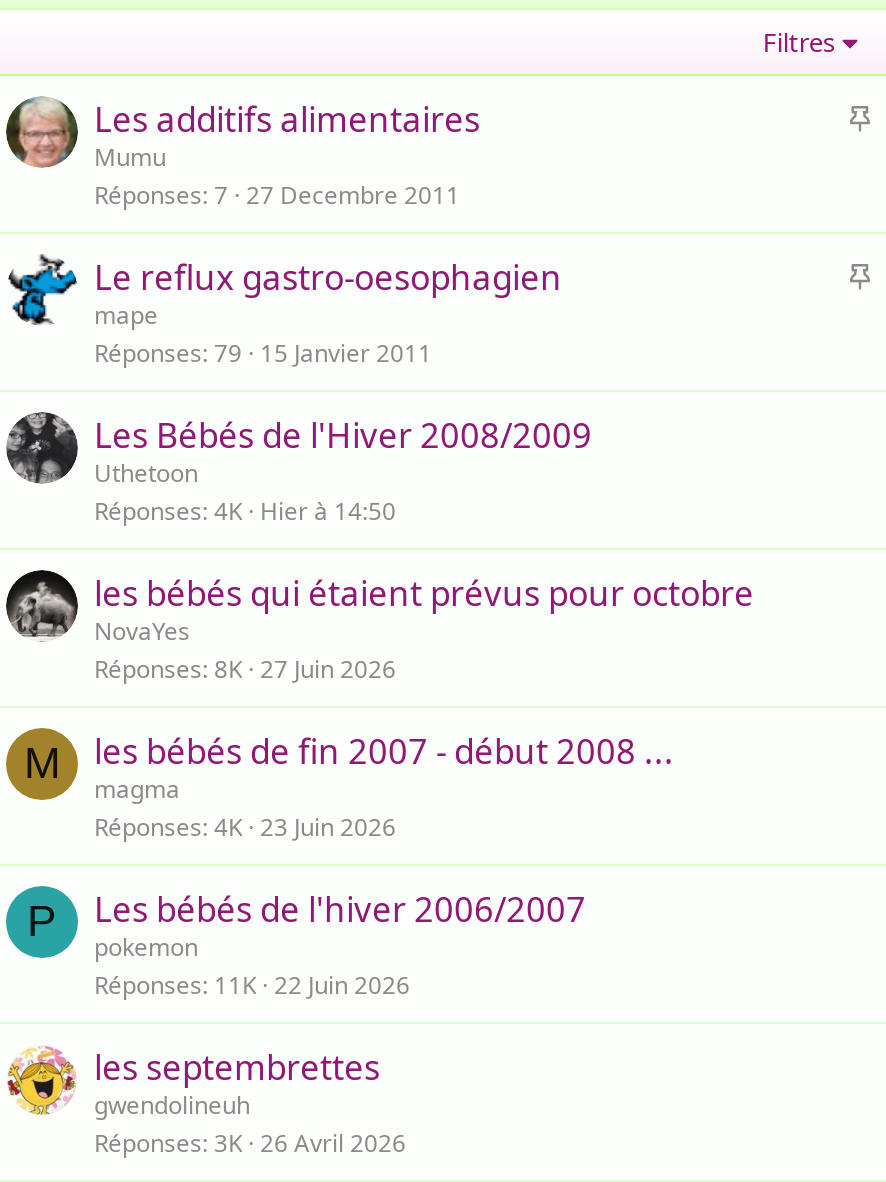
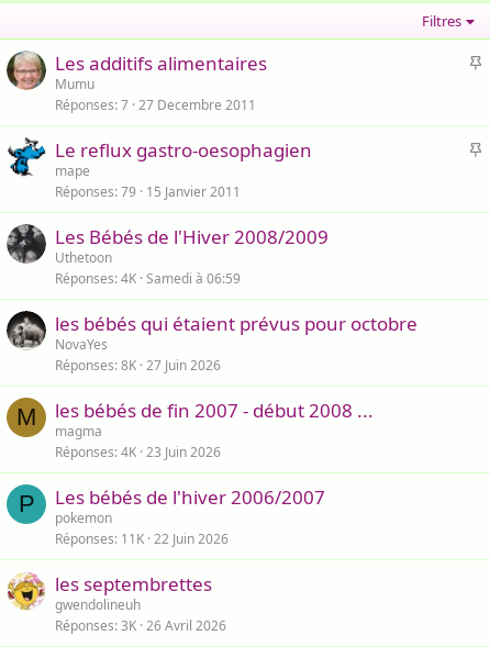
- Réponses 4K Hier à 14:50
+ Réponses 4K Samedi à 06:59
